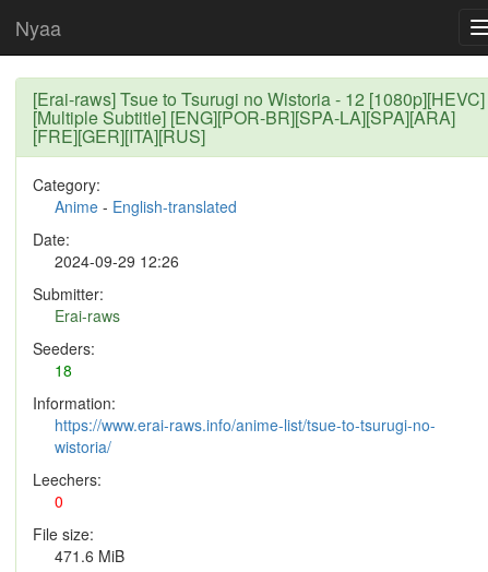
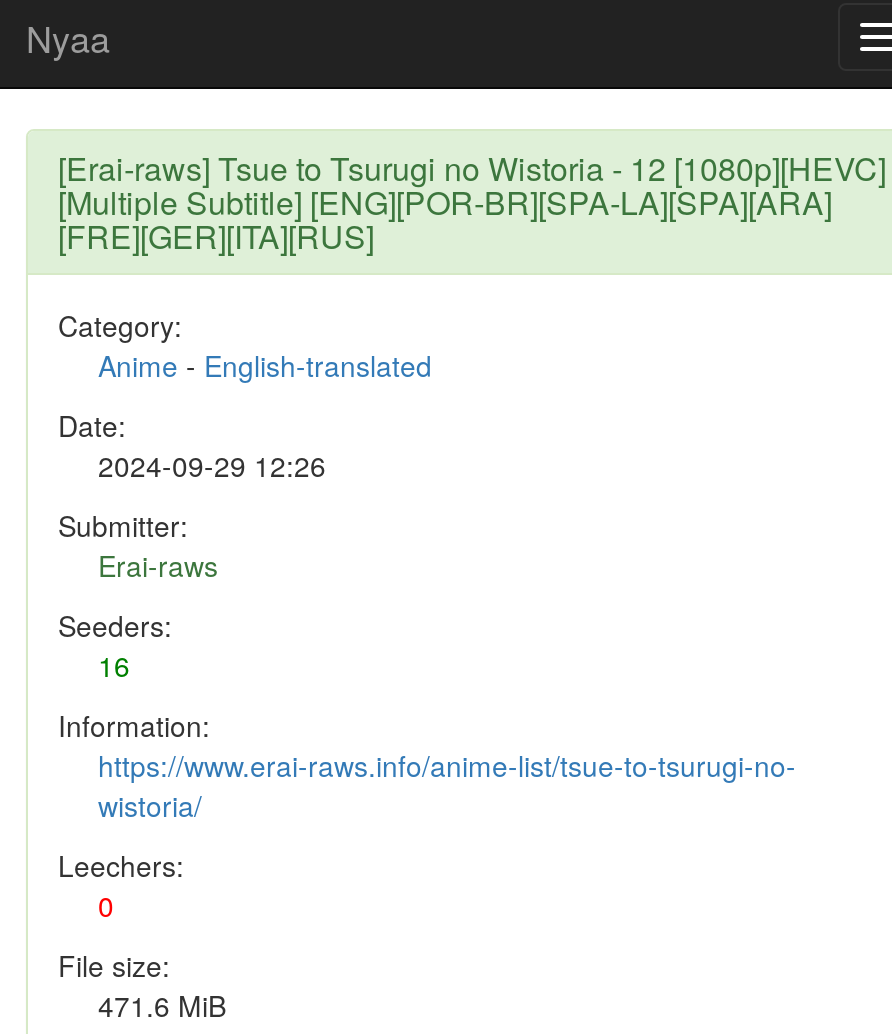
- 18
+ 16
